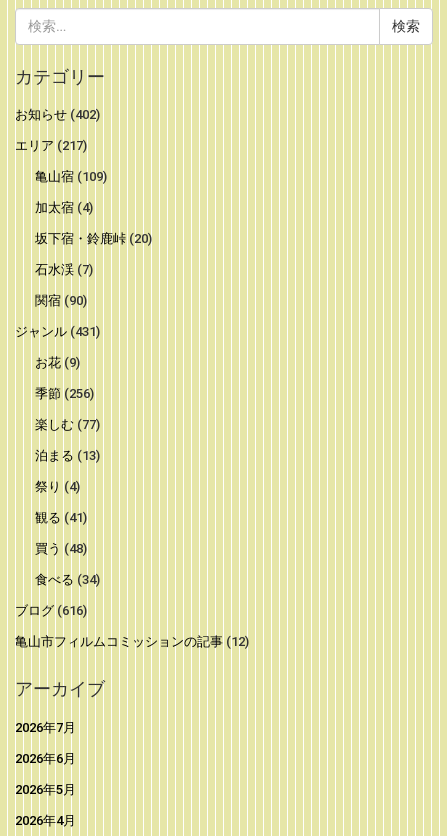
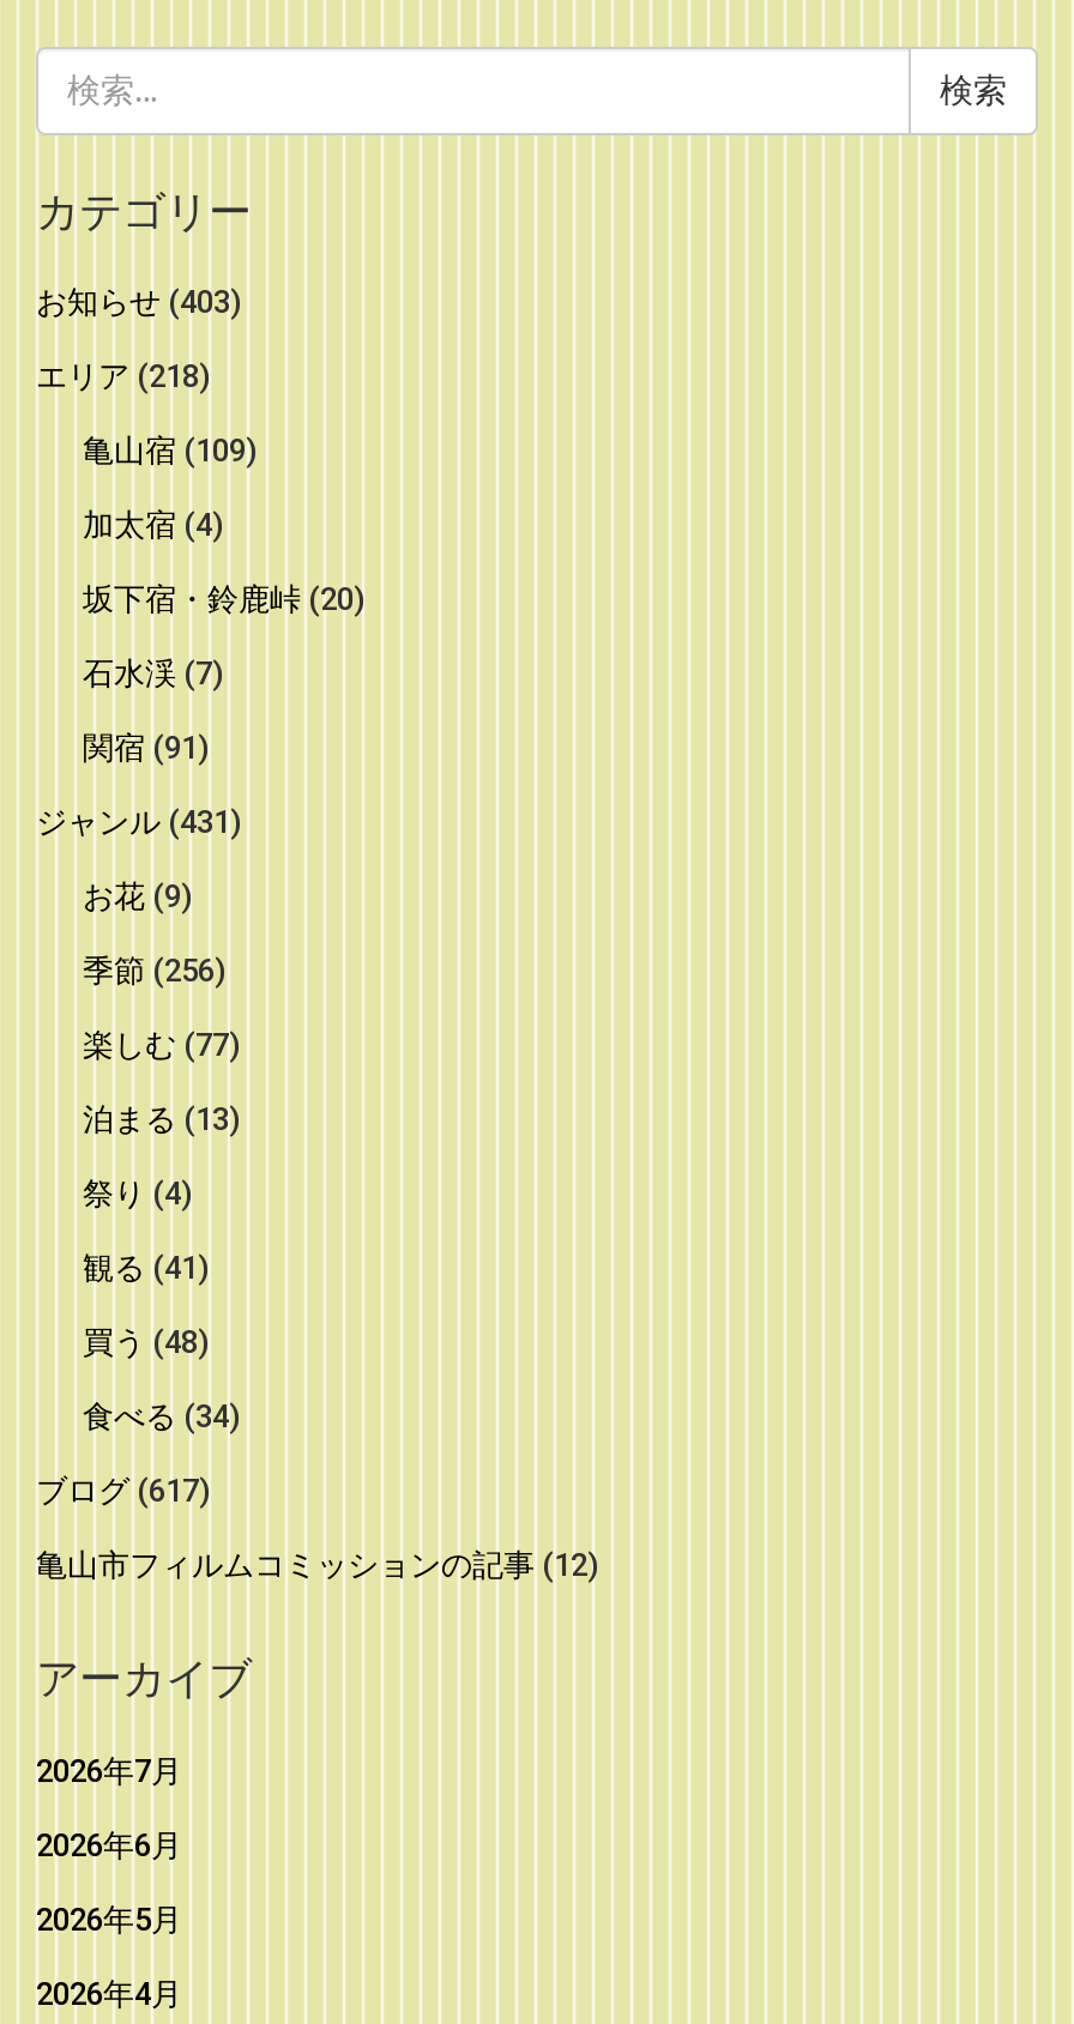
- お知らせ(402)
+ お知らせ(403)

- エリア(217)
+ エリア(218)

- 関宿(90)
+ 関宿(91)

- ブログ(616)
+ ブログ(617)
